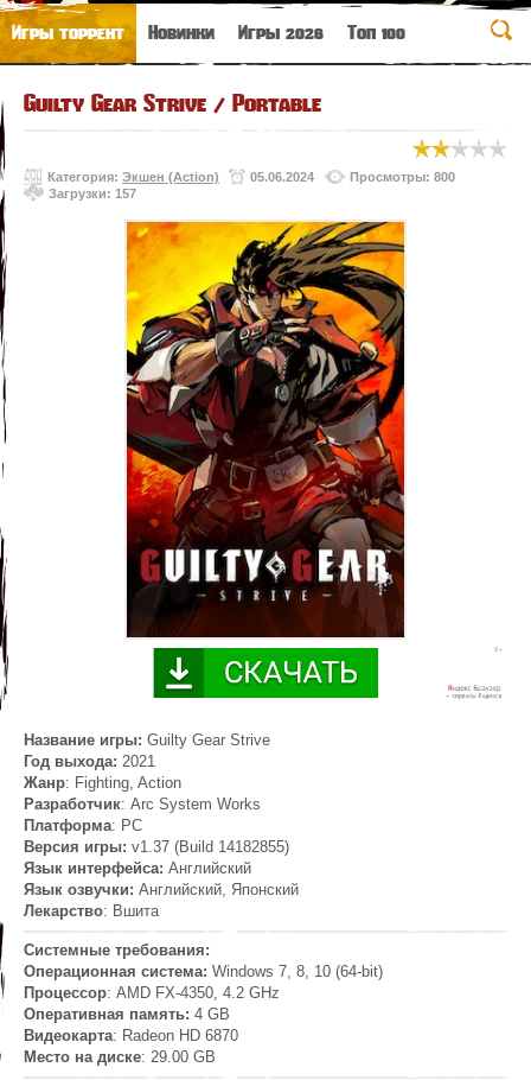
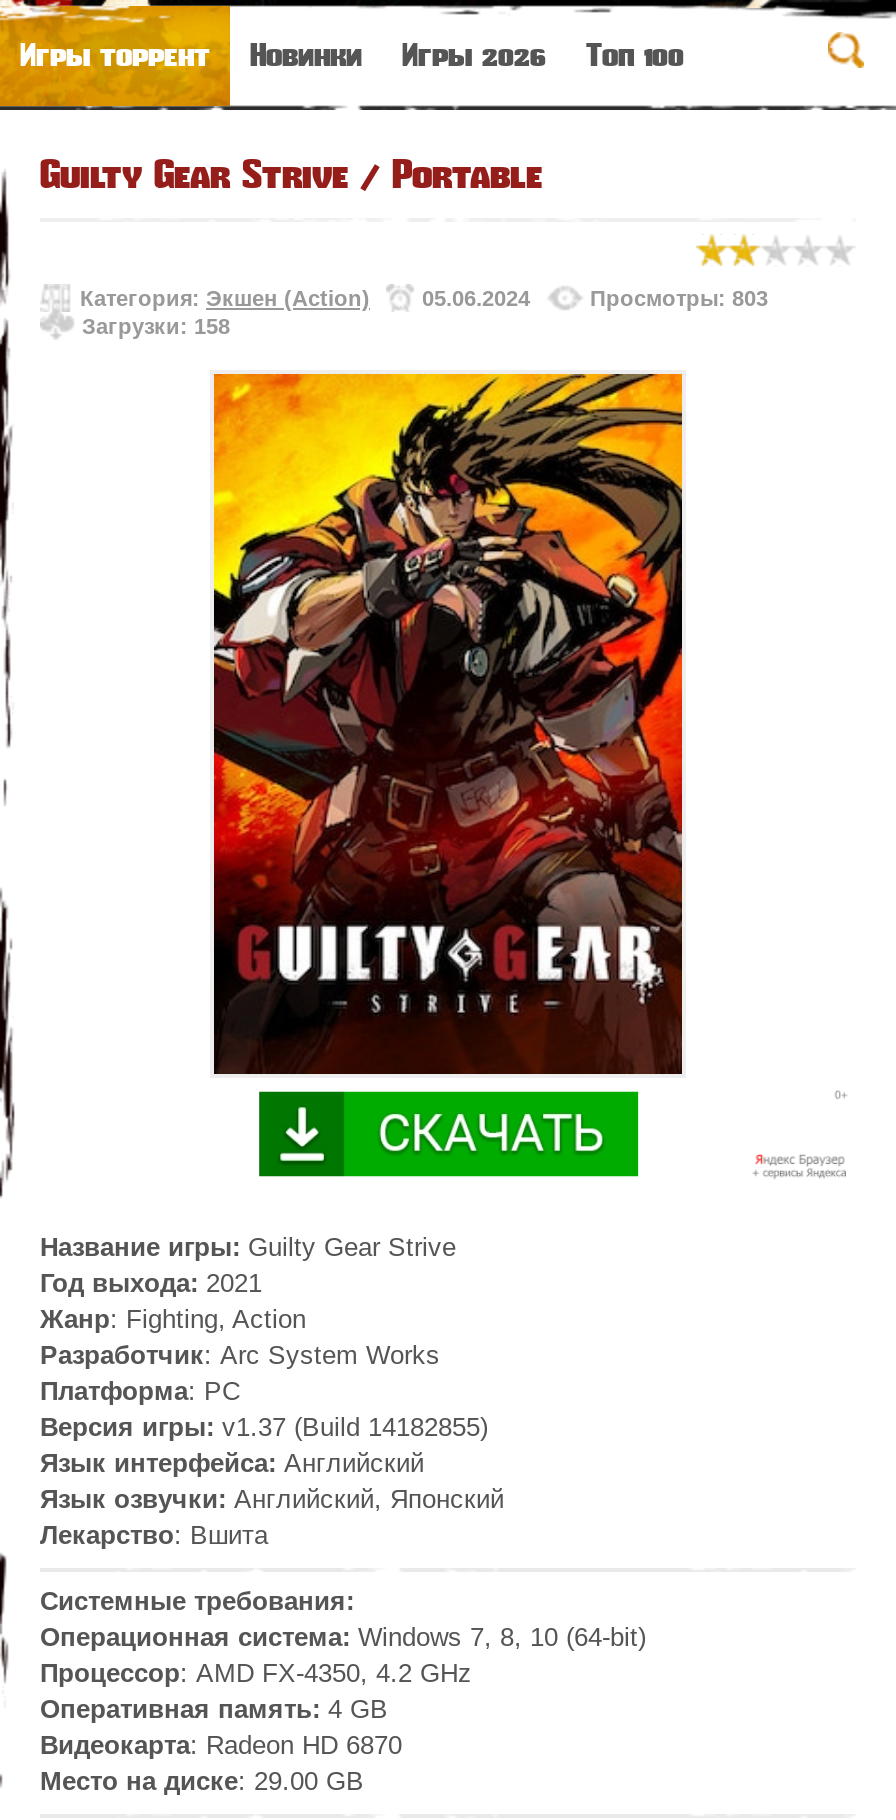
- Просмотры: 800
+ Просмотры: 803

- Загрузки: 157
+ Загрузки: 158
